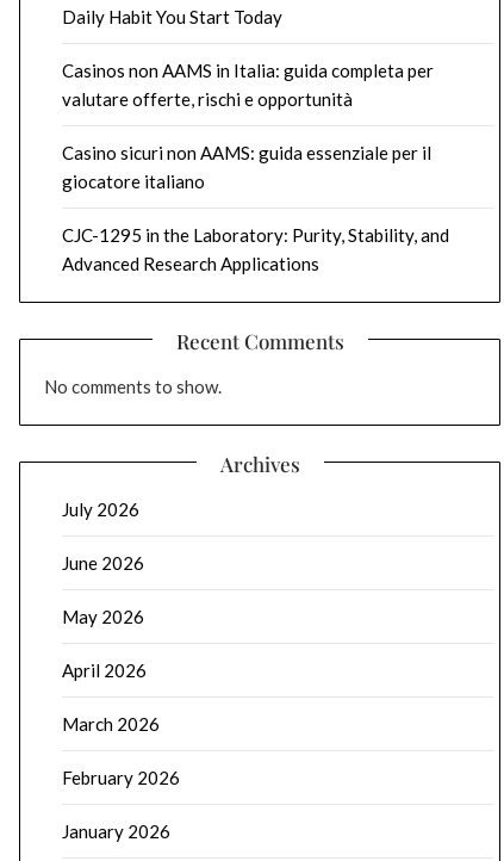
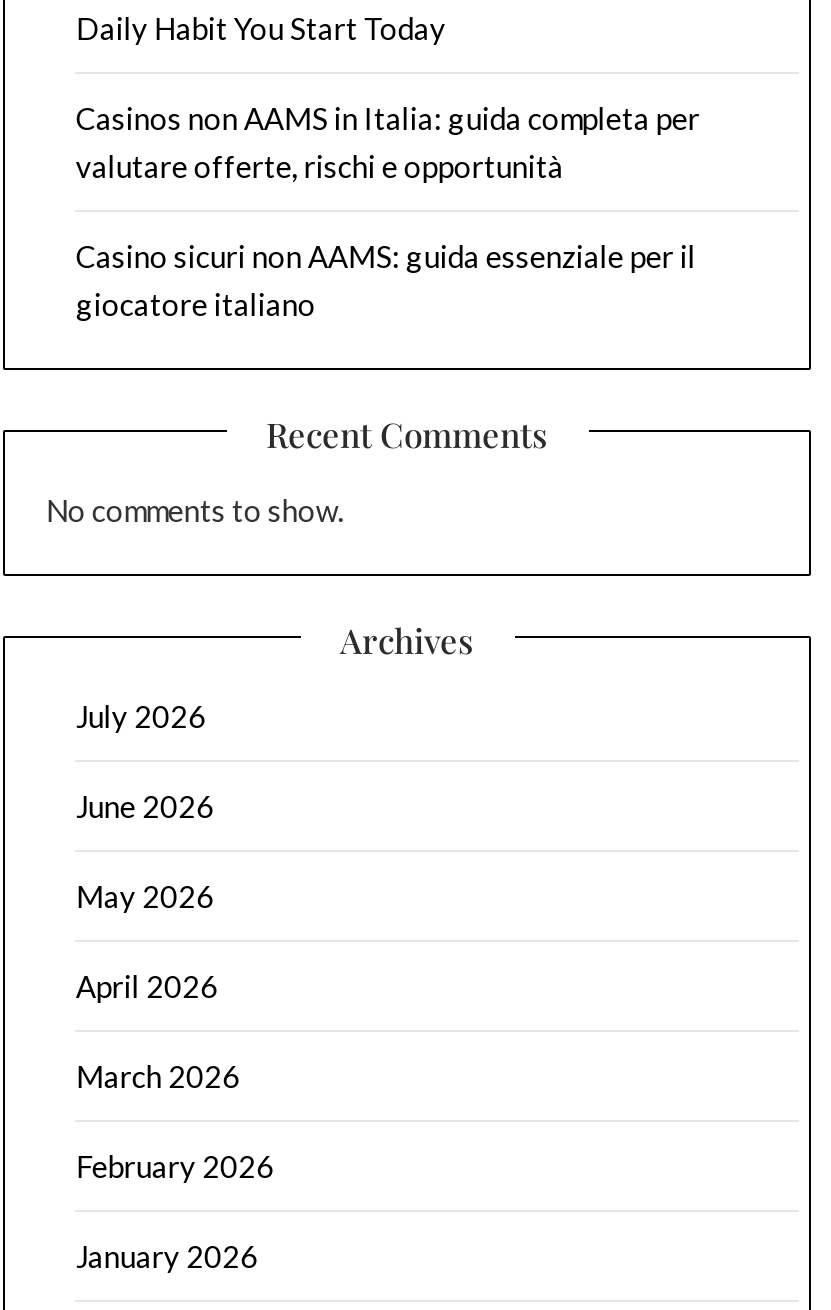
- CJC-1295 in the Laboratory: Purity, Stability, and
- Advanced Research Applications
